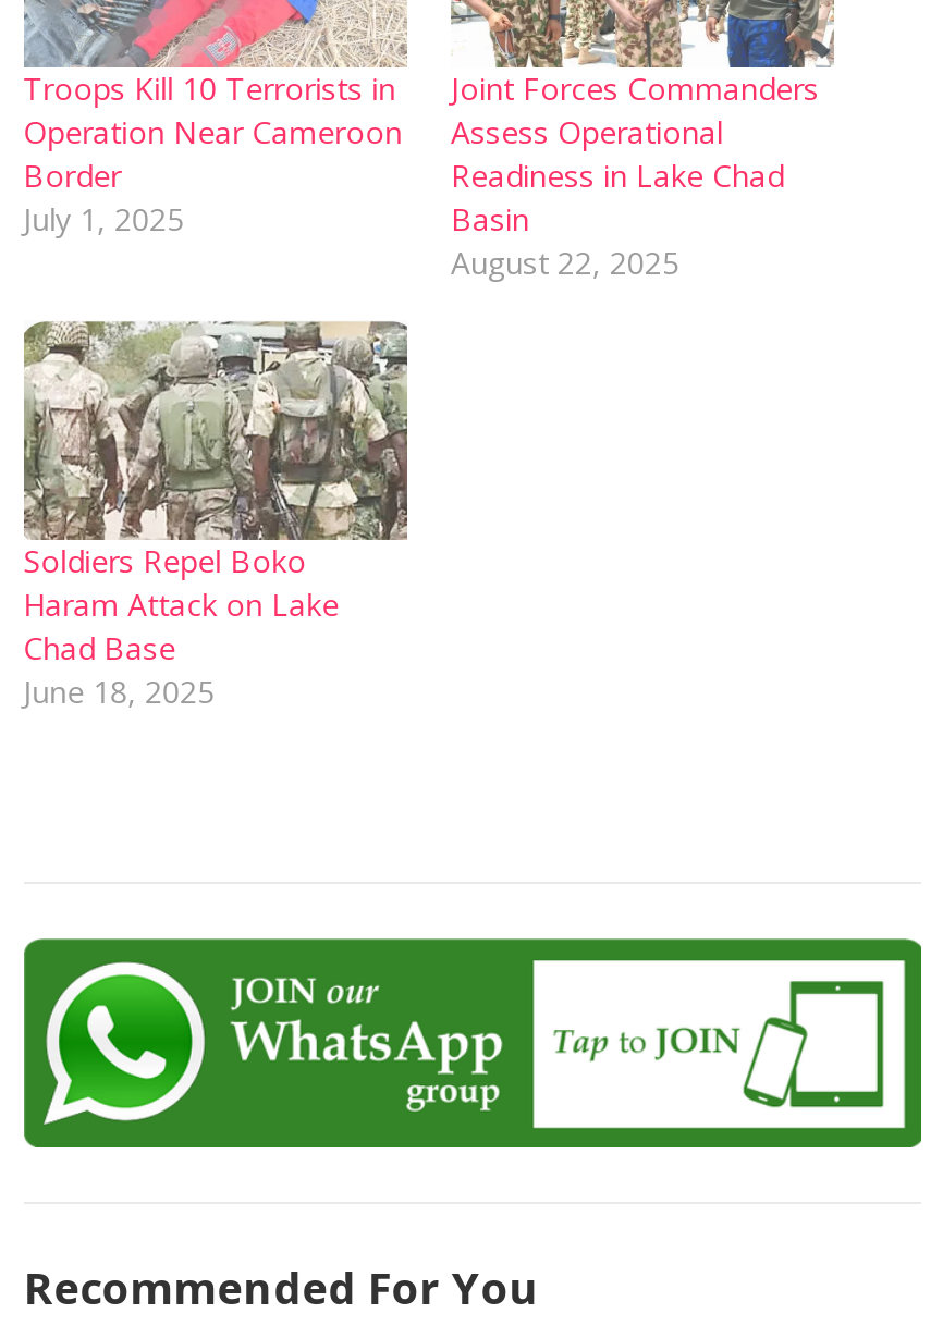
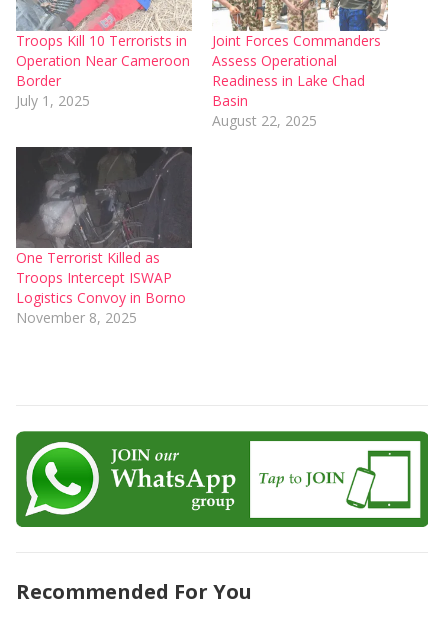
- [image]
- Soldiers Repel Boko
- Haram Attack on Lake
- Chad Base
- June 18, 2025
+ [image]
+ One Terrorist Killed as
+ Troops Intercept ISWAP
+ Logistics Convoy in Borno
+ November 8, 2025
